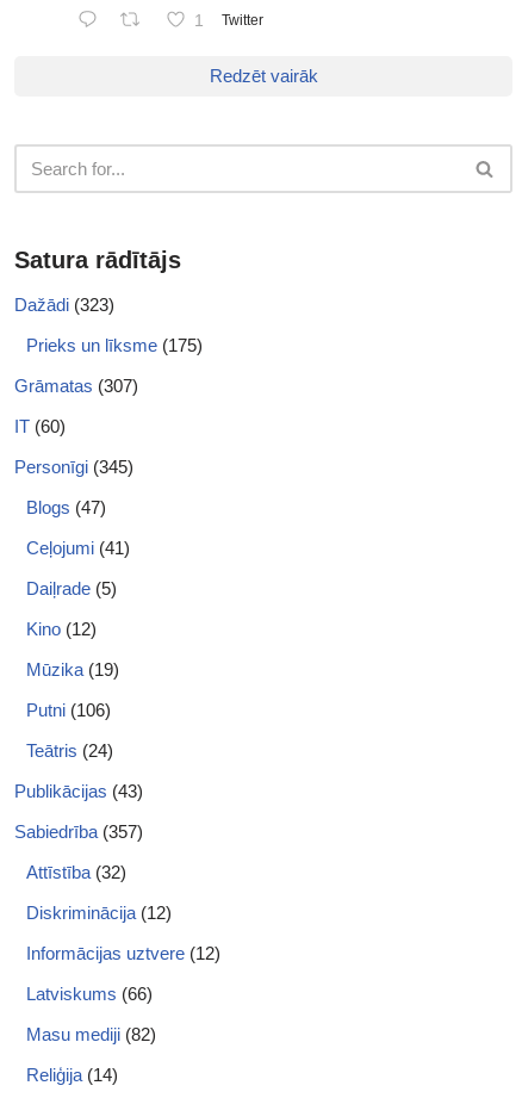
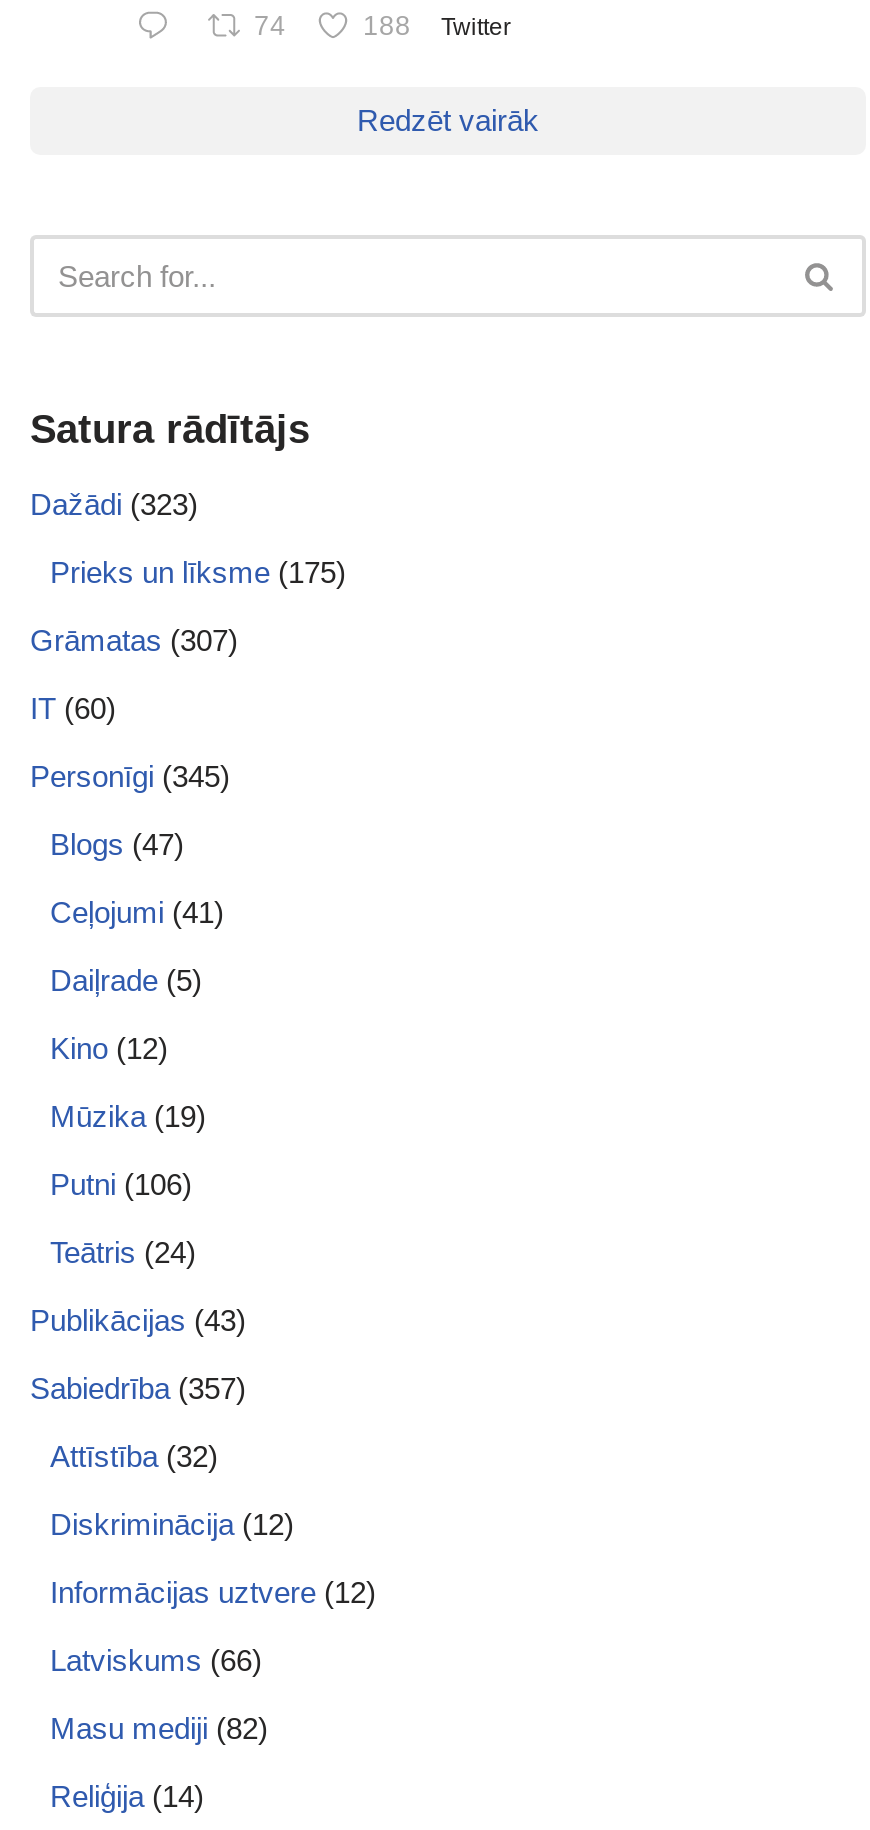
- 1
+ 74
+ 188
